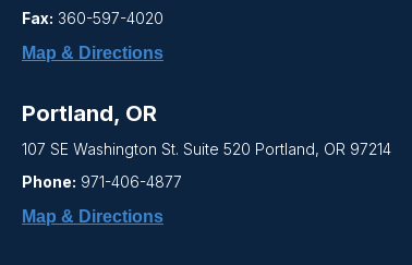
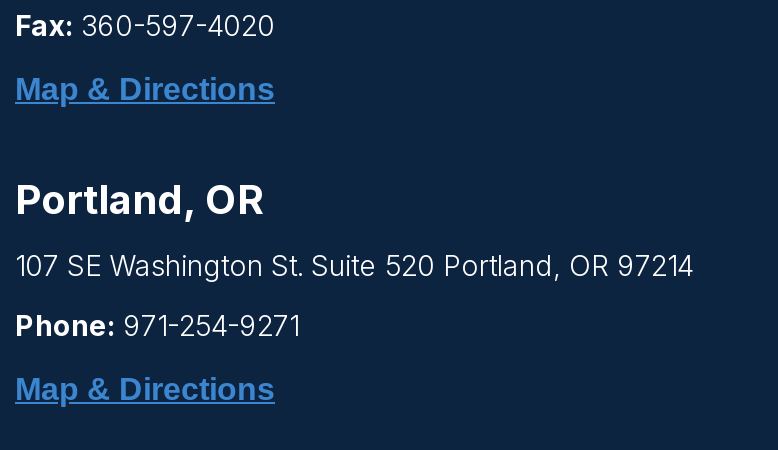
- Phone: 971-406-4877
+ Phone: 971-254-9271
